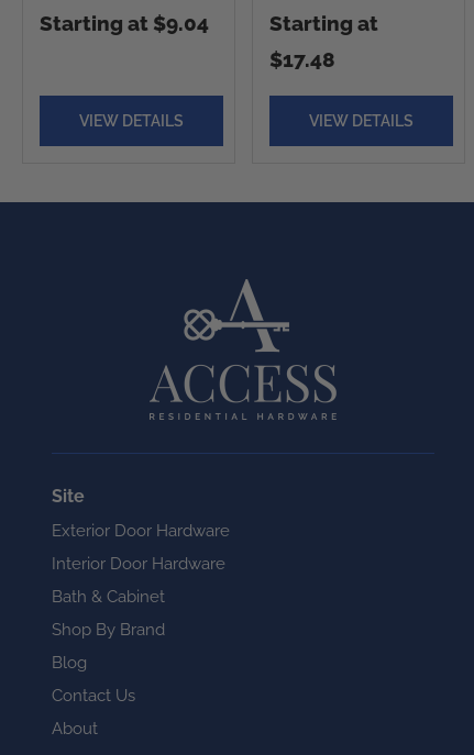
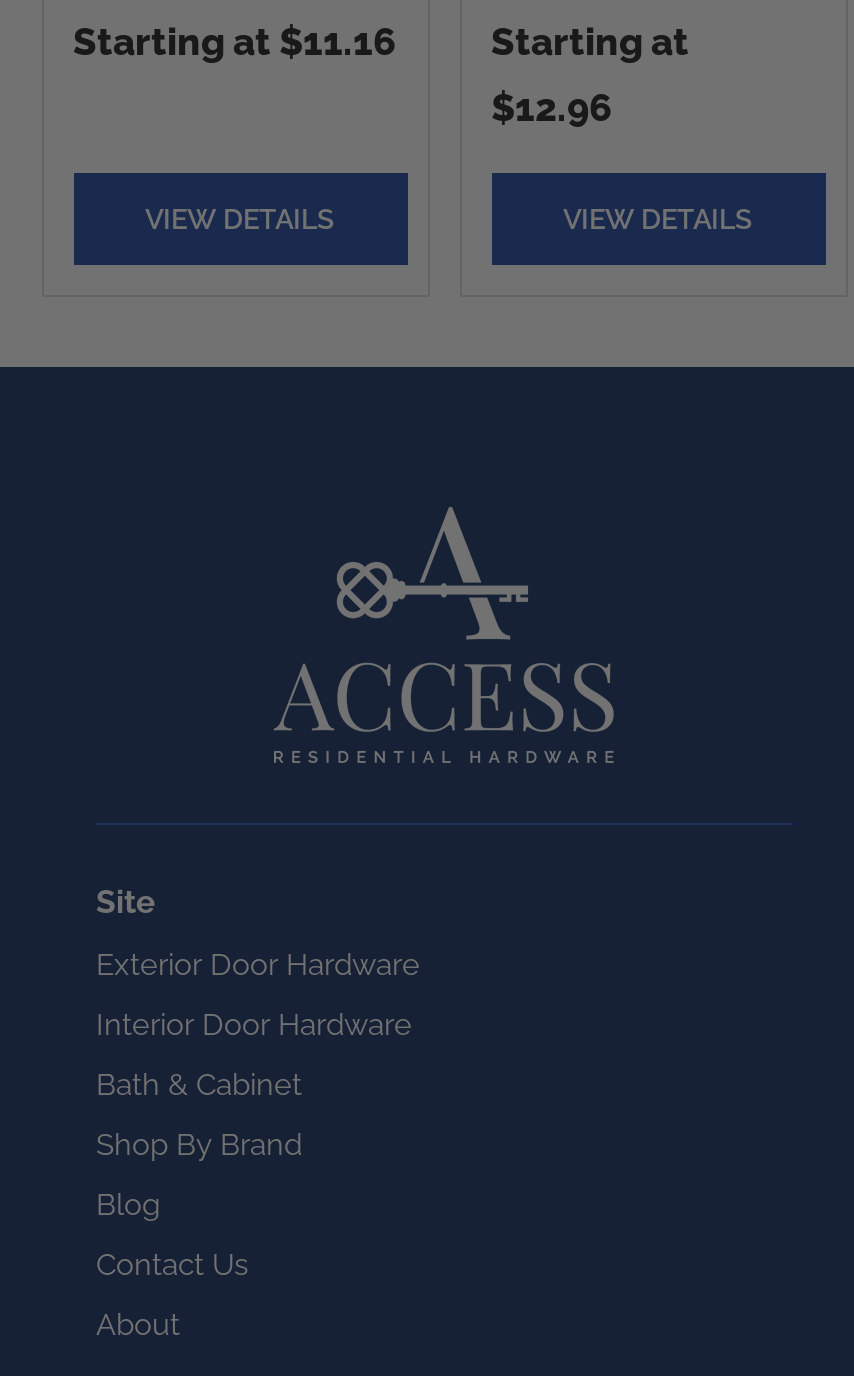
- Starting at $9.04
+ Starting at $11.16

- $17.48
+ $12.96
